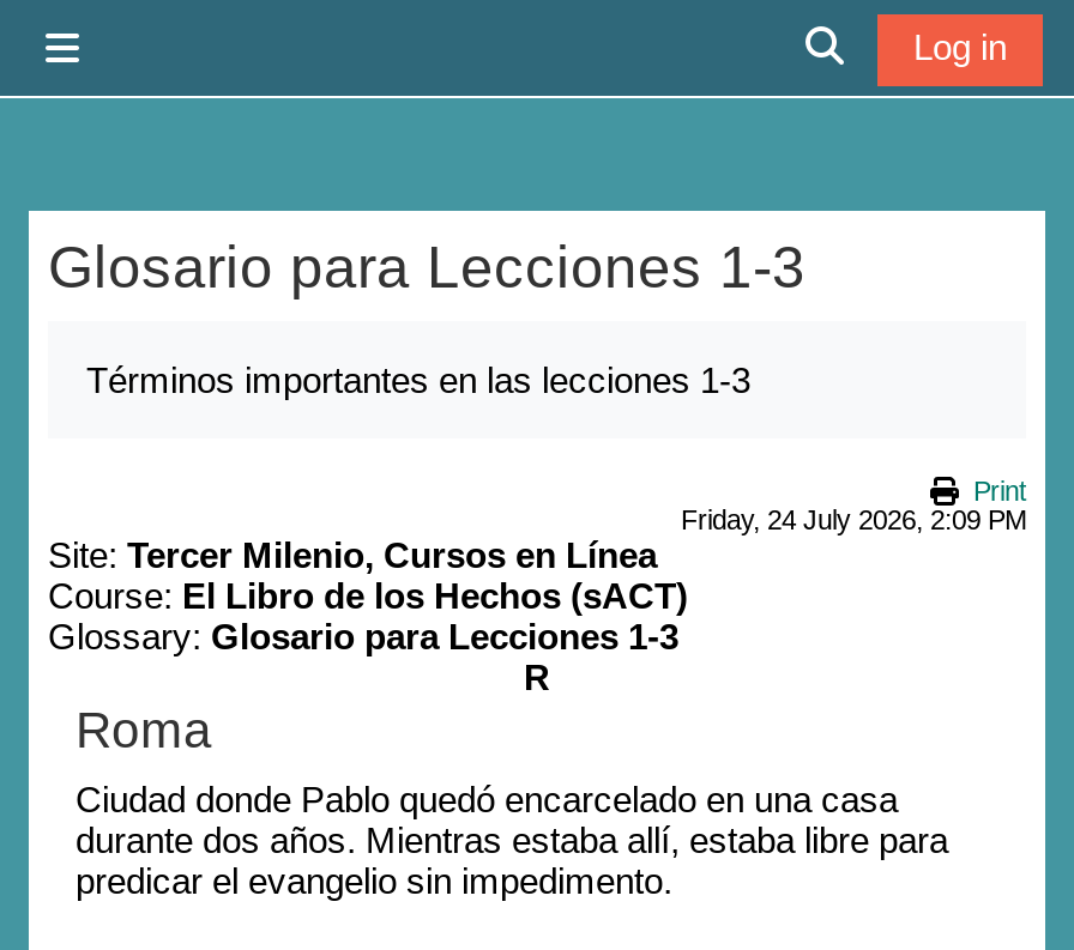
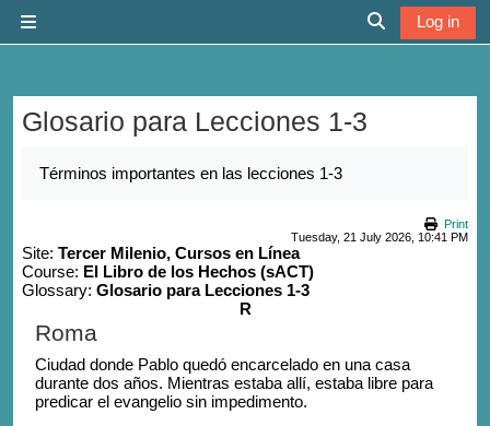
- Friday, 24 July 2026, 2:09 PM
+ Tuesday, 21 July 2026, 10:41 PM
